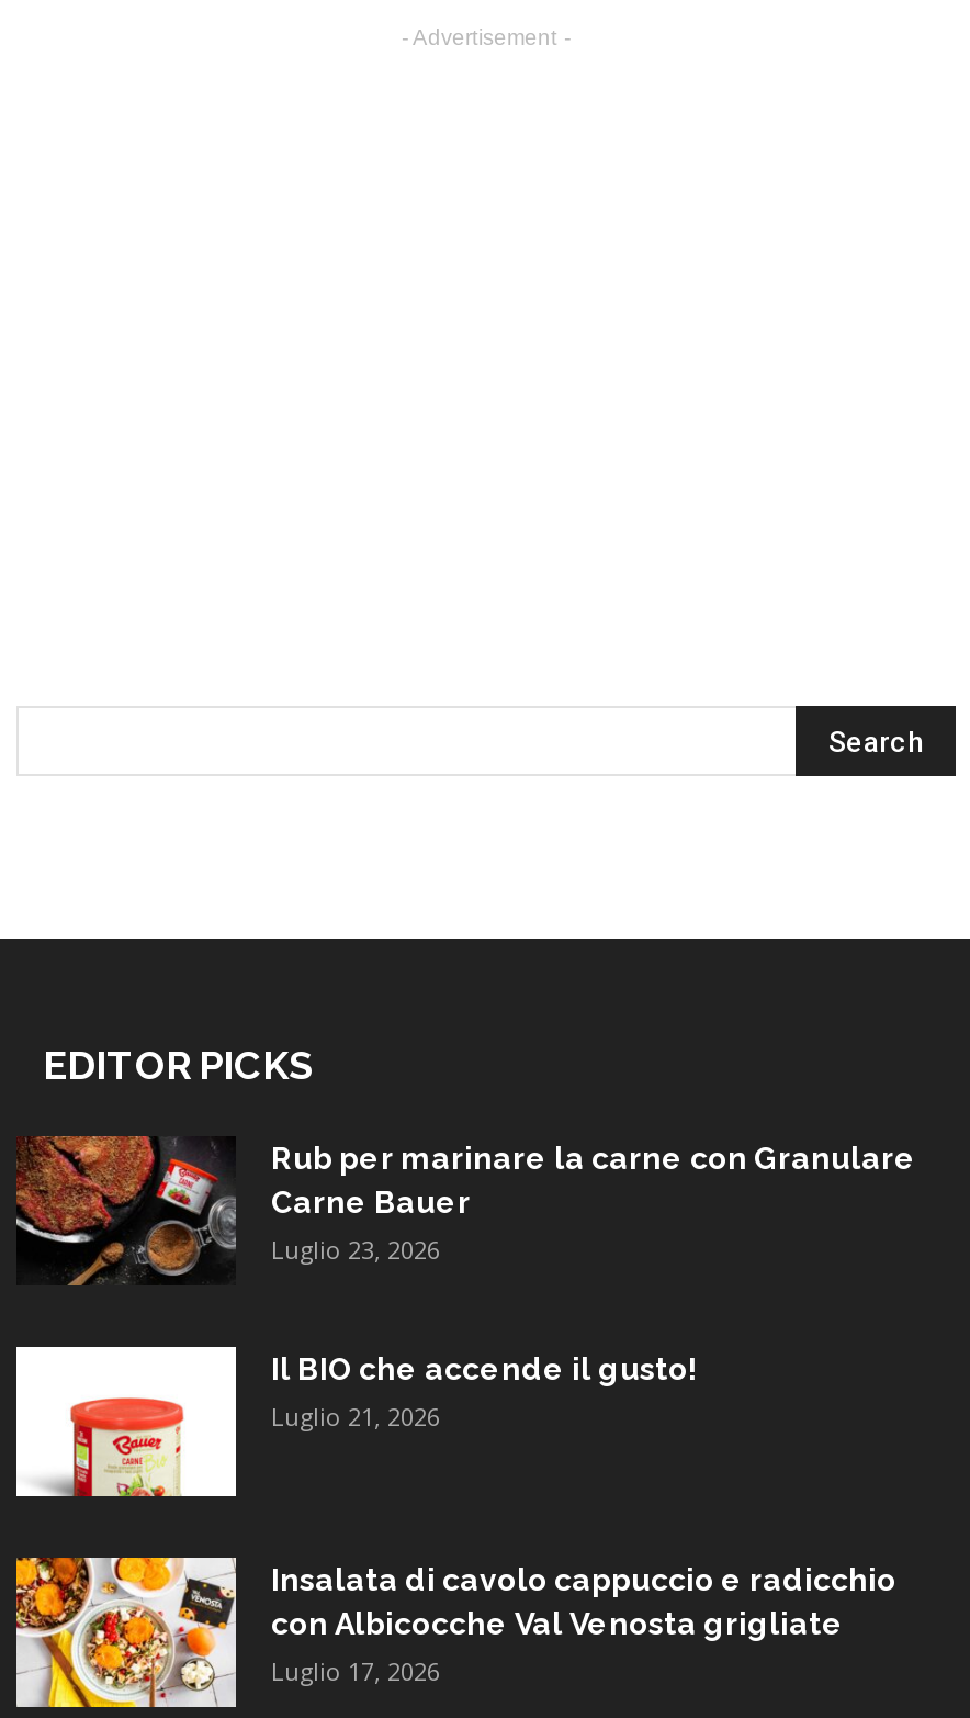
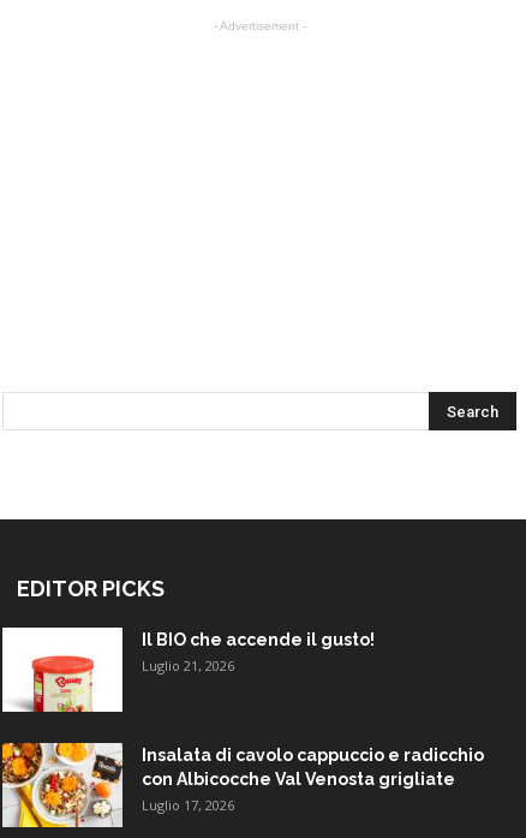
- [image]
- Rub per marinare la carne con Granulare
- Carne Bauer
- Luglio 23, 2026
